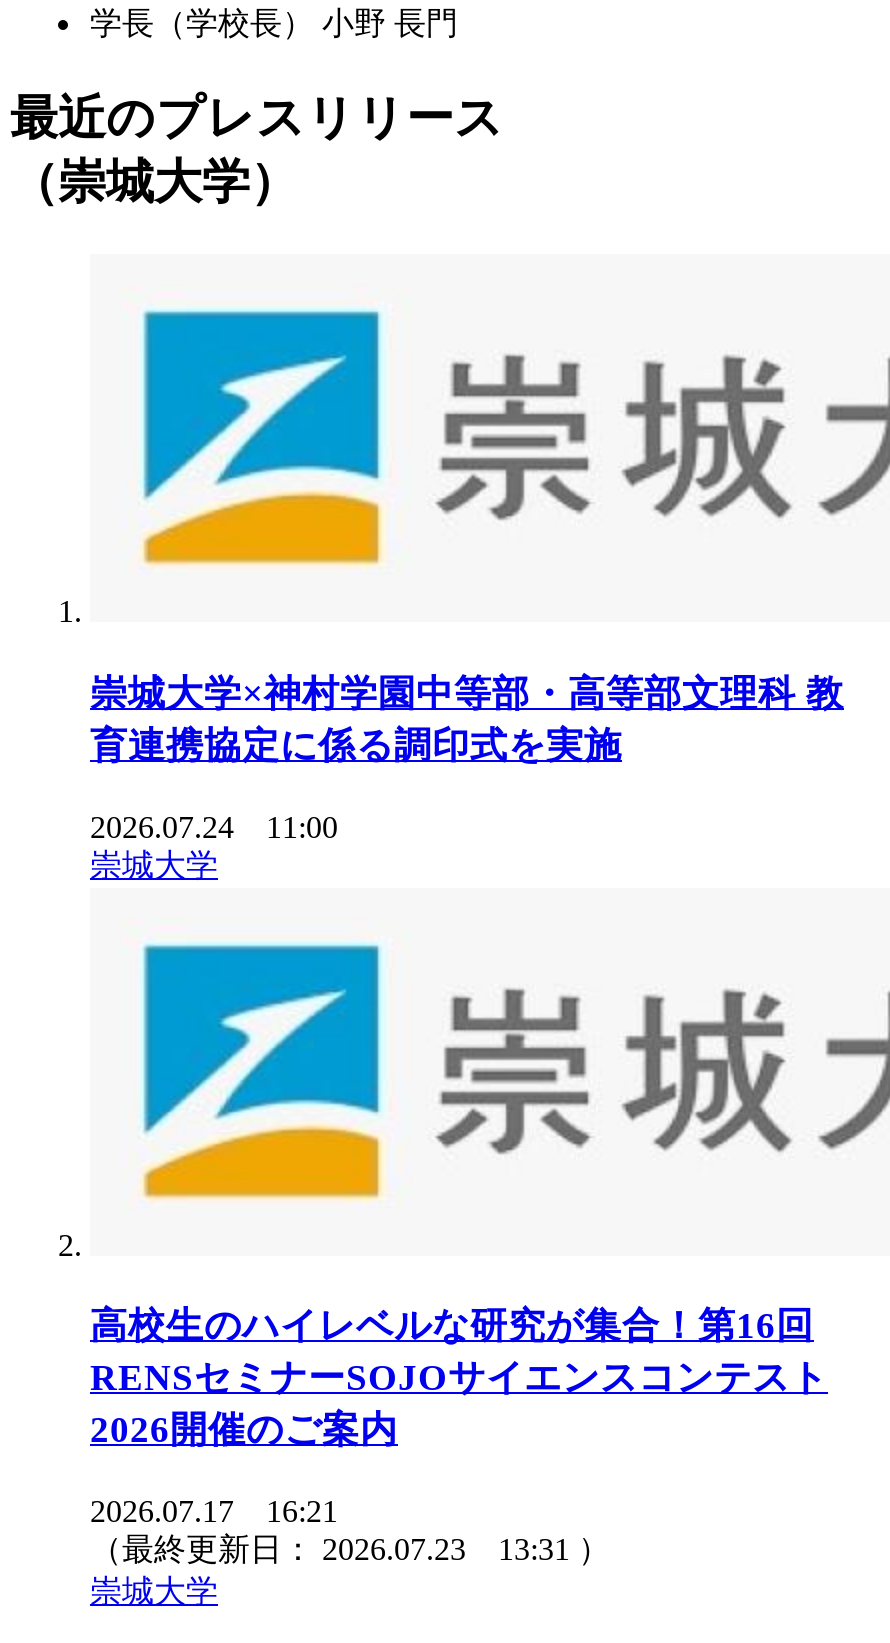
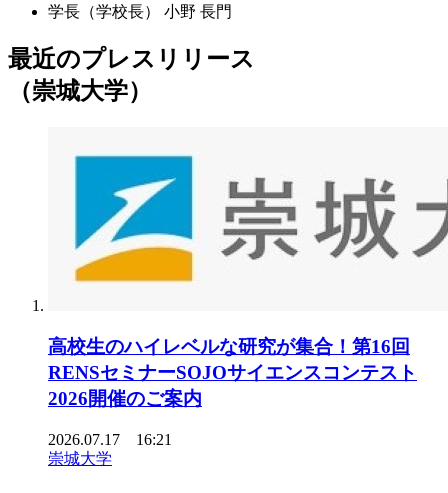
- 崇城大学×神村学園中等部・高等部文理科 教
- 育連携協定に係る調印式を実施
- 2026.07.24 11:00
- 崇城大学

- （最終更新日：2026.07.23 13:31 ）
